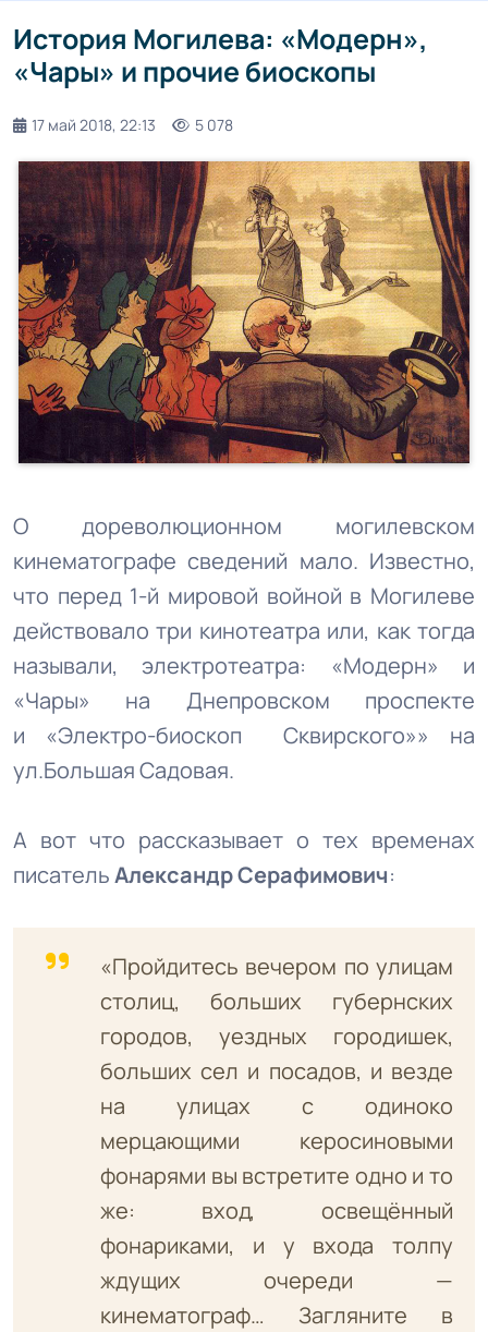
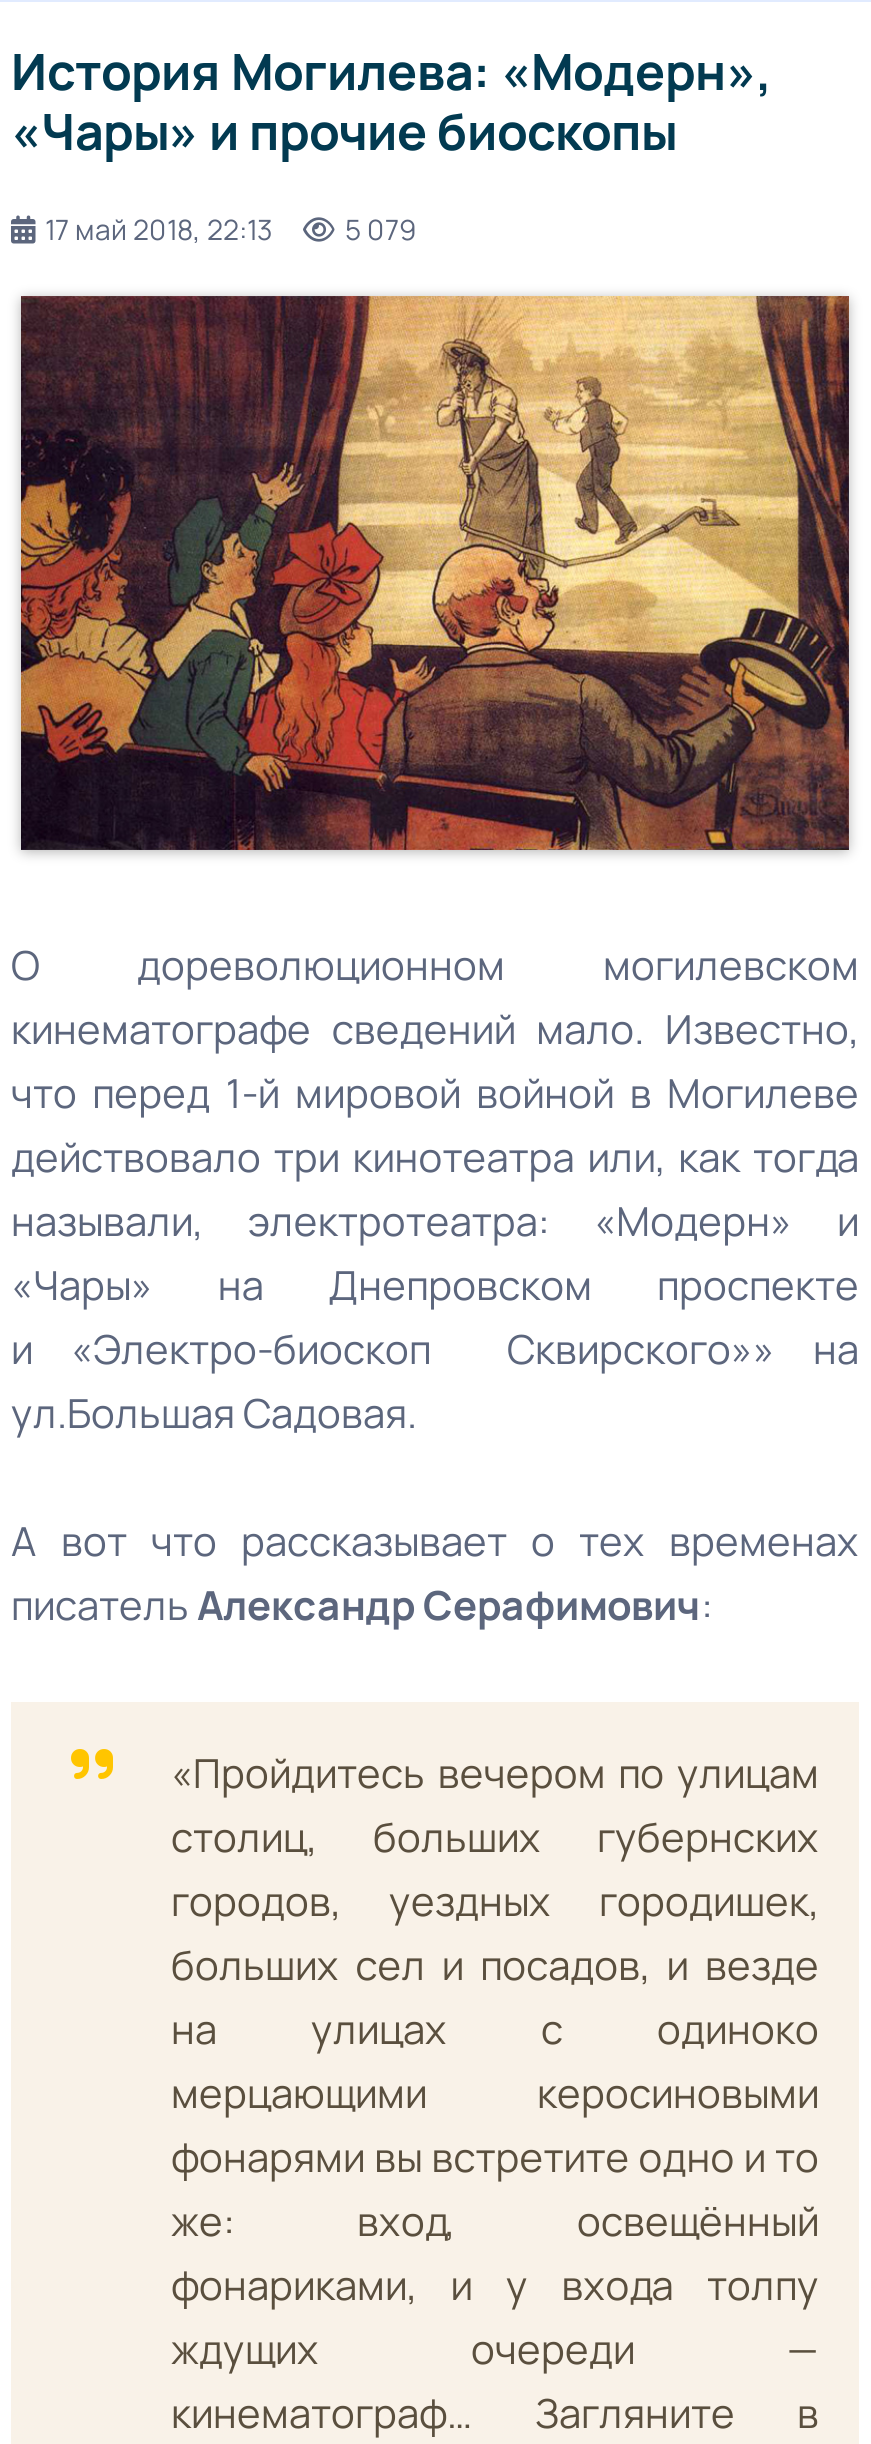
- 17 май 2018, 22:13 5 078
+ 17 май 2018, 22:13 5 079
